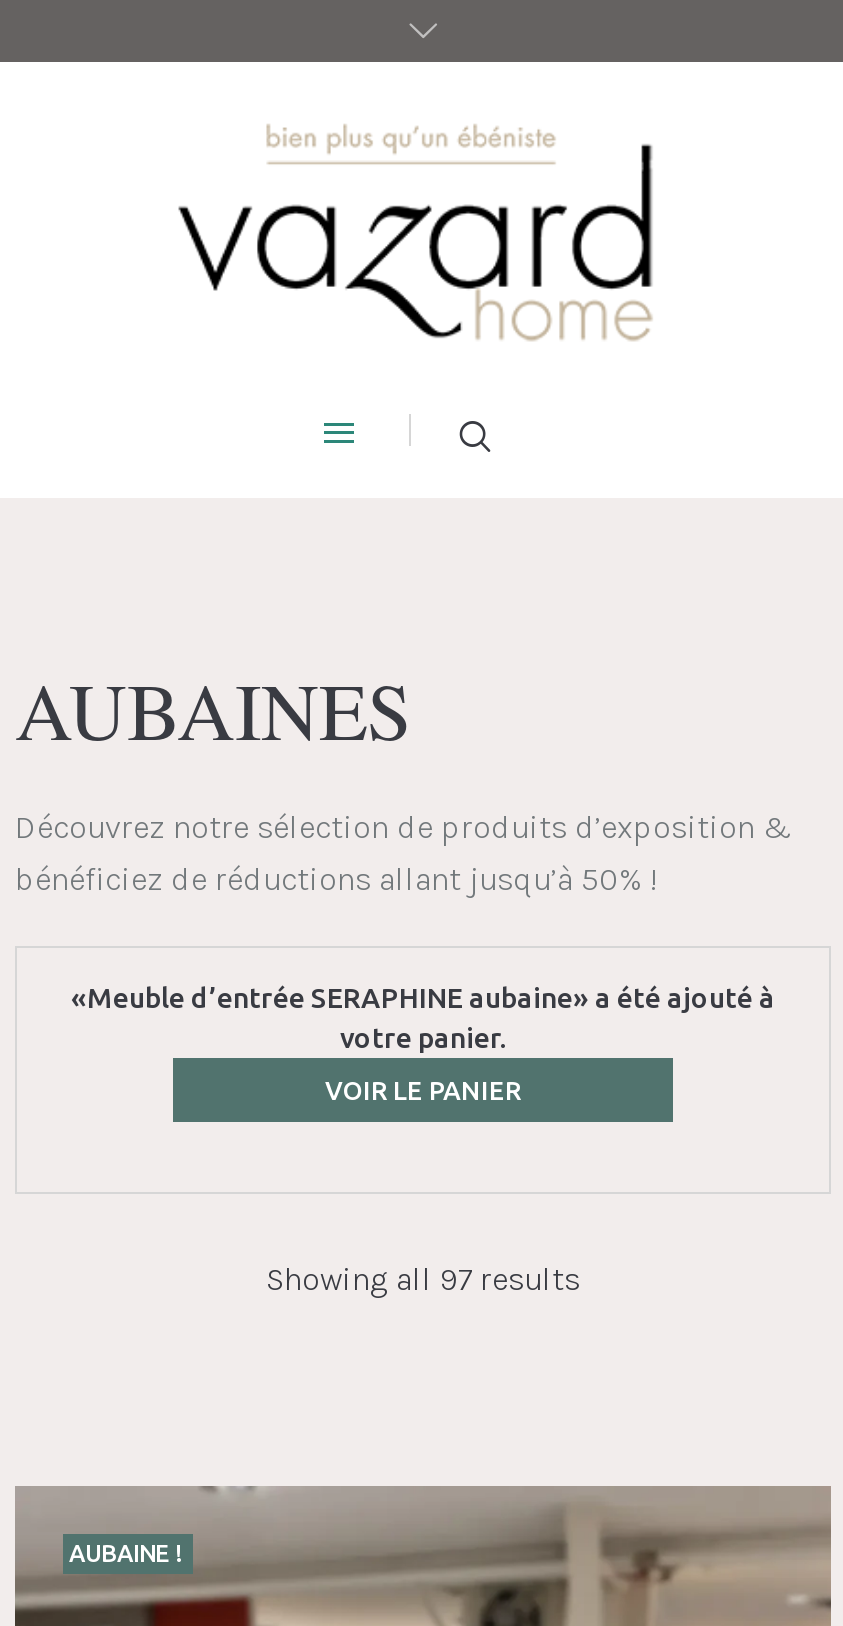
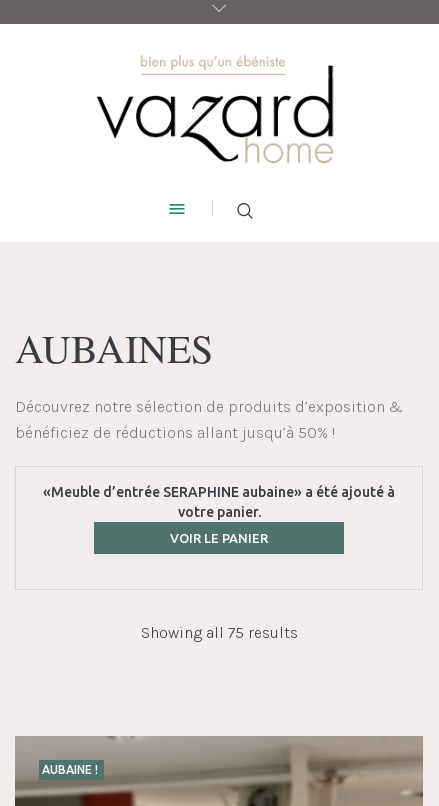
- Showing all 97 results
+ Showing all 75 results
